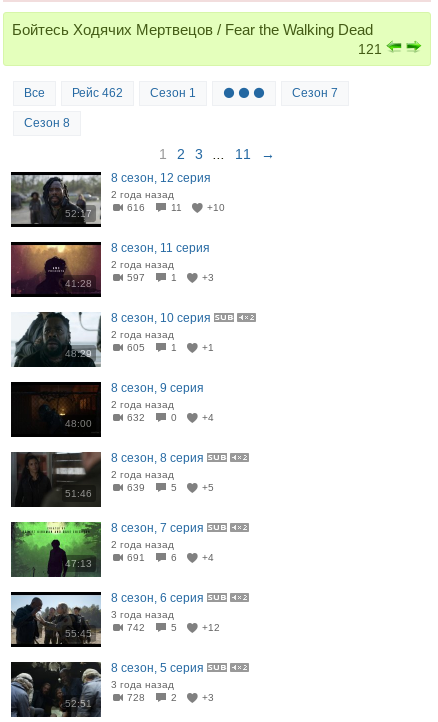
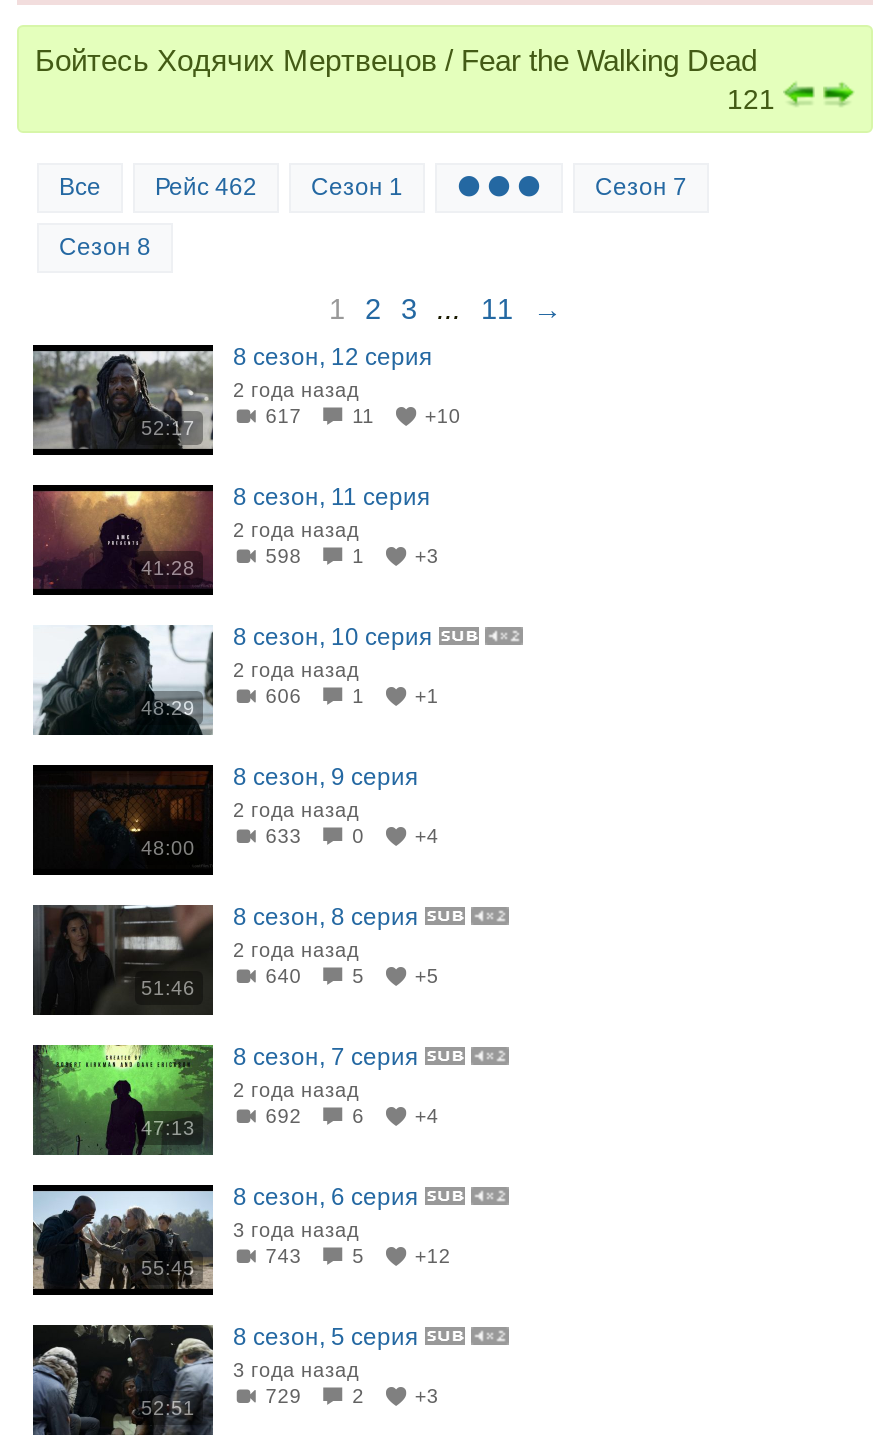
- 616 11 +10
+ 617 11 +10

- 597 1 +3
+ 598 1 +3

- 605 1 +1
+ 606 1 +1

- 632 0 +4
+ 633 0 +4

- 639 5 +5
+ 640 5 +5

- 691 6 +4
+ 692 6 +4

- 742 5 +12
+ 743 5 +12

- 728 2 +3
+ 729 2 +3
